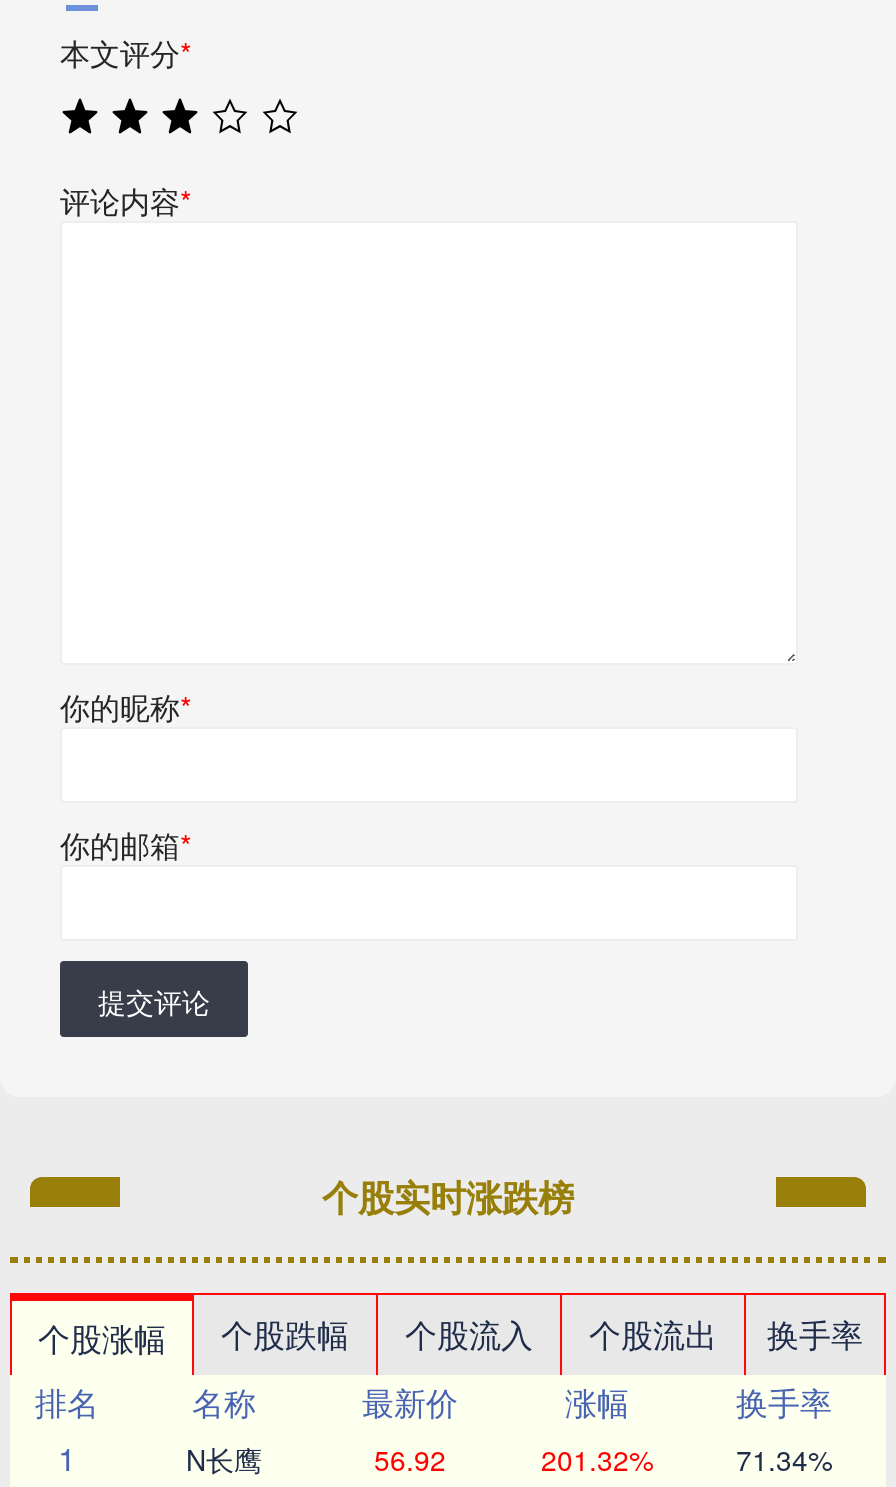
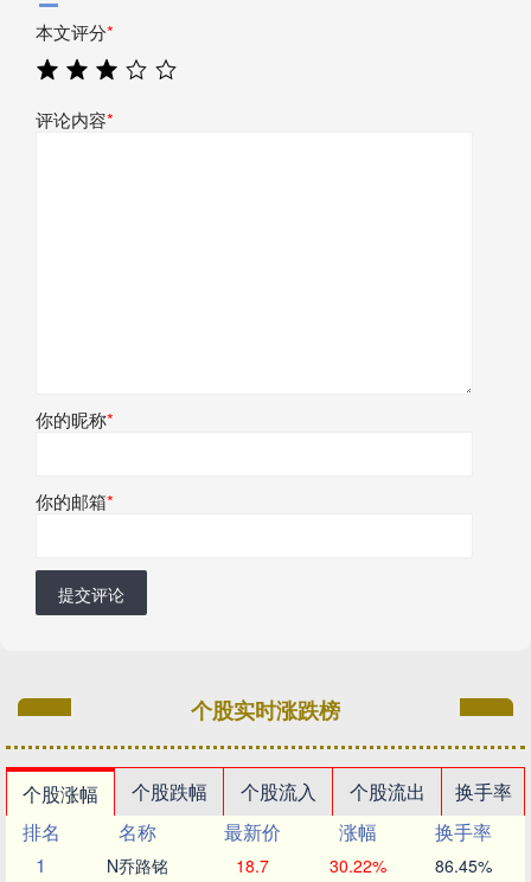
- N长鹰
- 56.92
- 201.32%
- 71.34%
+ N乔路铭
+ 18.7
+ 30.22%
+ 86.45%
